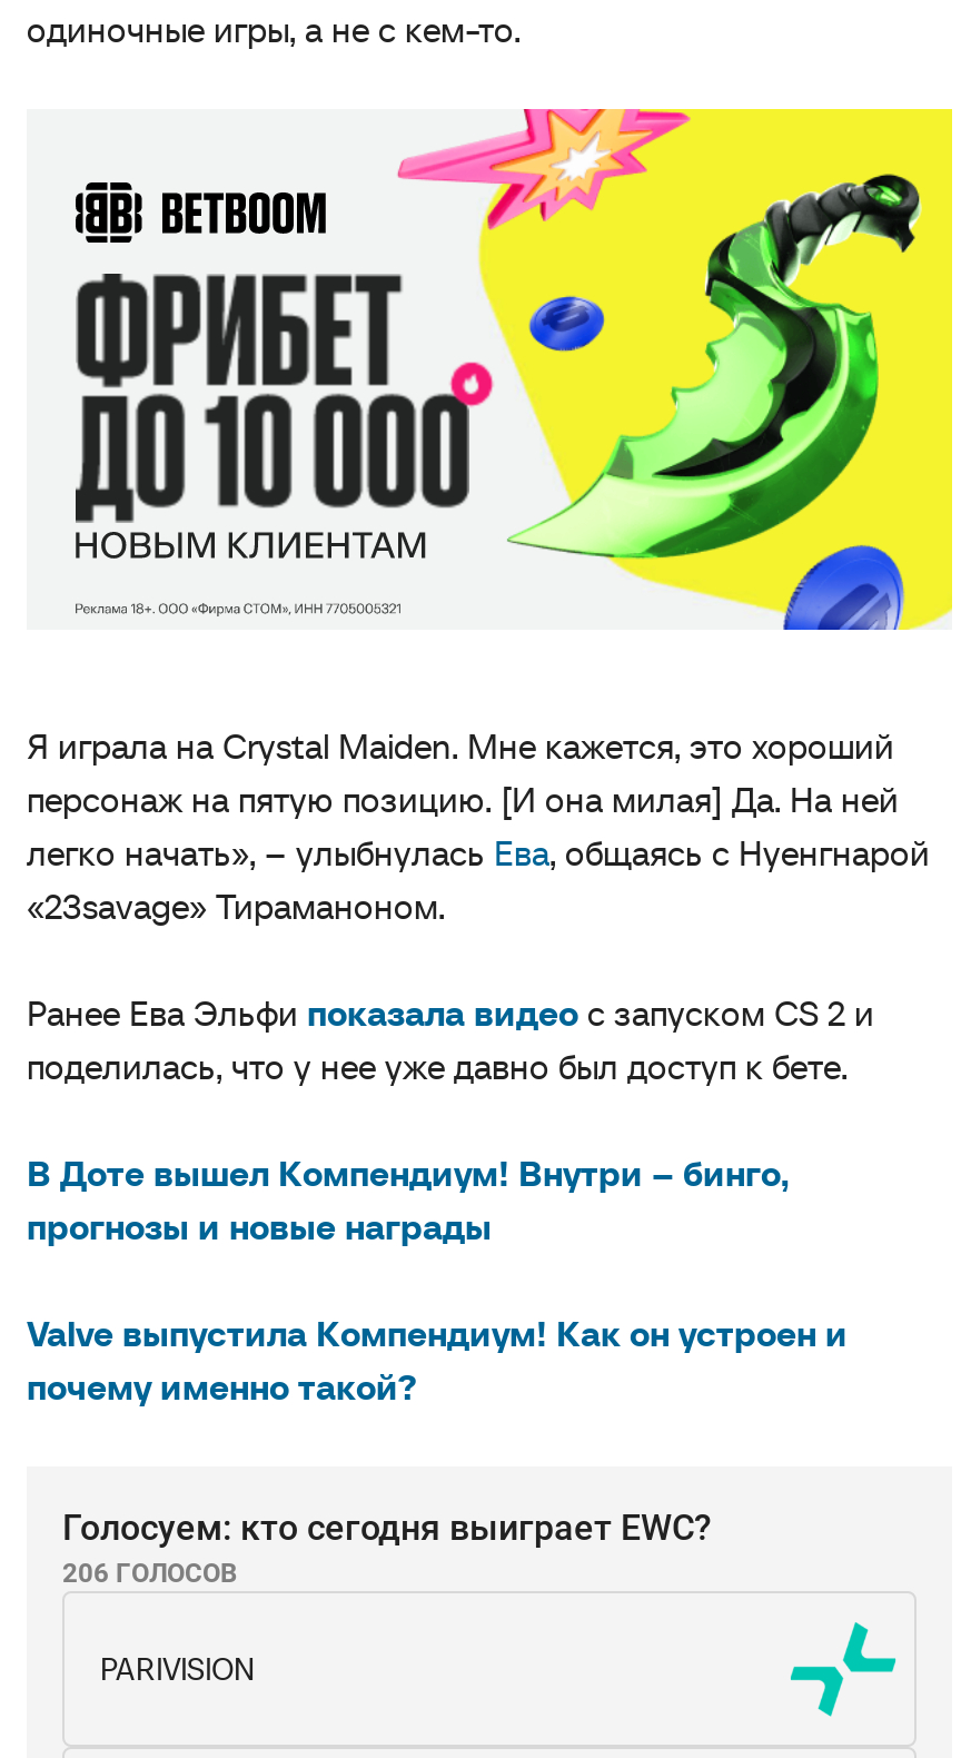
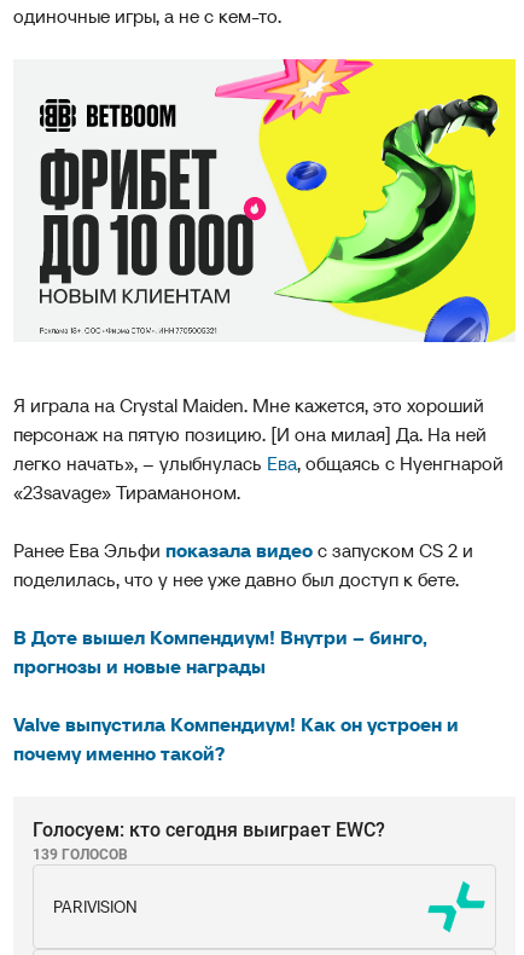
- 206 ГОЛОСОВ
+ 139 ГОЛОСОВ
